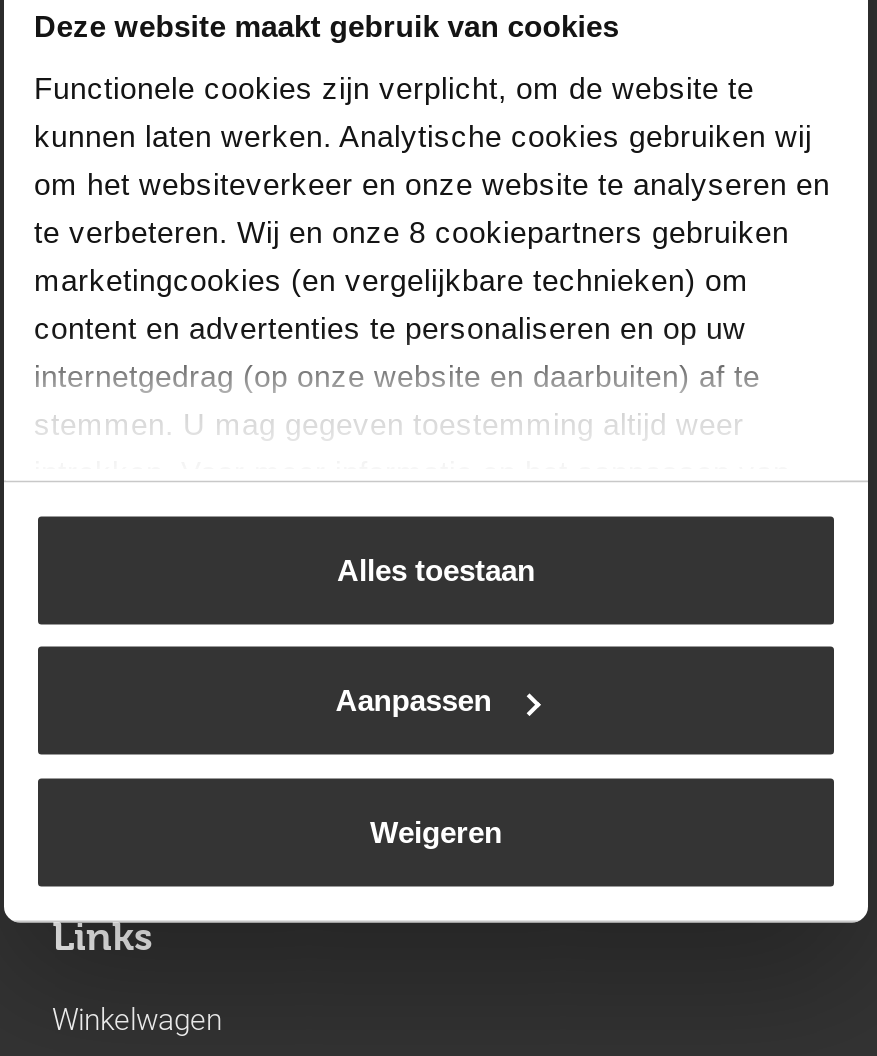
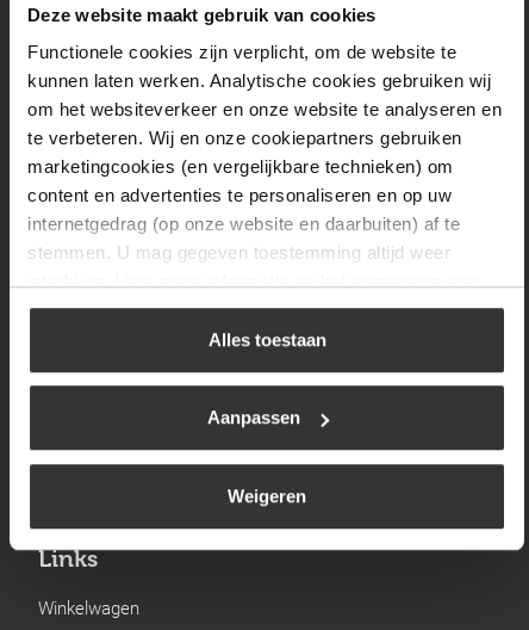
- te verbeteren. Wij en onze 8 cookiepartners gebruiken
+ te verbeteren. Wij en onze cookiepartners gebruiken
